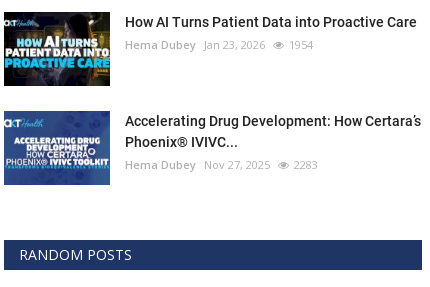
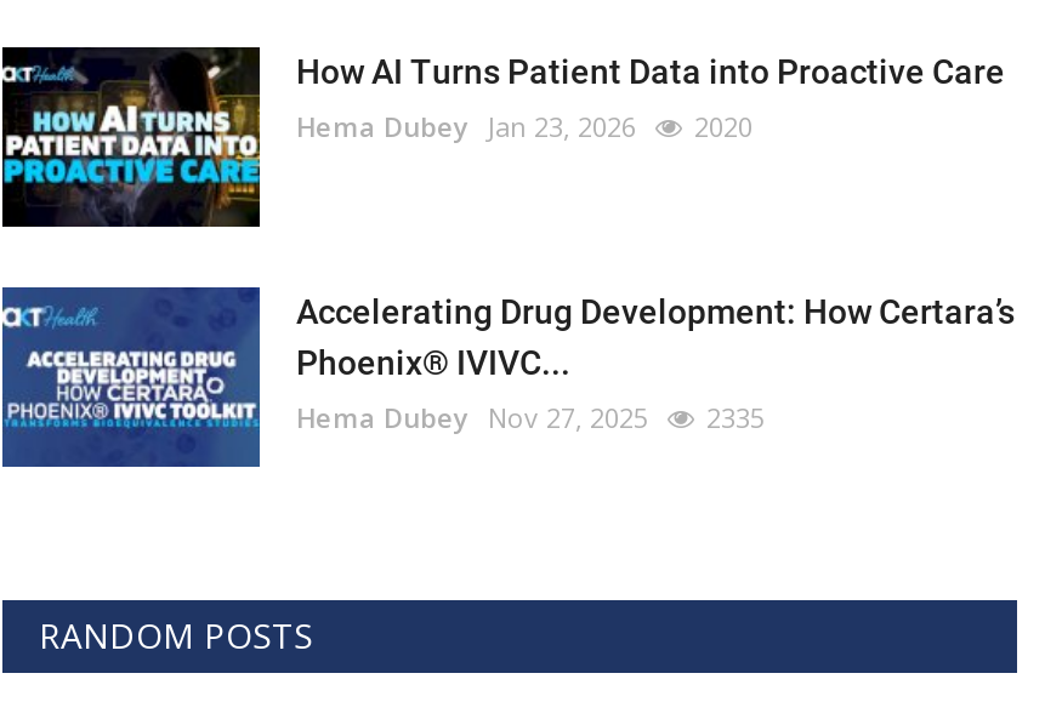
- Hema Dubey Jan 23, 2026 1954
+ Hema Dubey Jan 23, 2026 2020

- Hema Dubey Nov 27, 2025 2283
+ Hema Dubey Nov 27, 2025 2335
